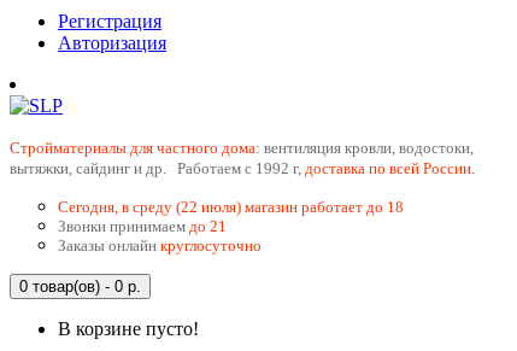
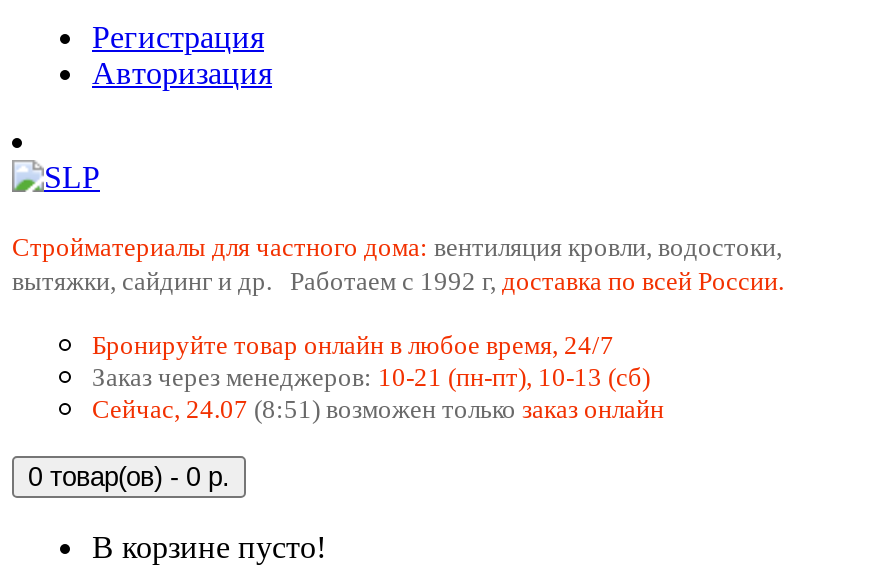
- Сегодня, в среду (22 июля) магазин работает до 18
- Звонки принимаем до 21
- Заказы онлайн круглосуточно
+ Бронируйте товар онлайн в любое время, 24/7
+ Заказ через менеджеров: 10-21 (пн-пт), 10-13 (сб)
+ Сейчас, 24.07 (8:51) возможен только заказ онлайн
